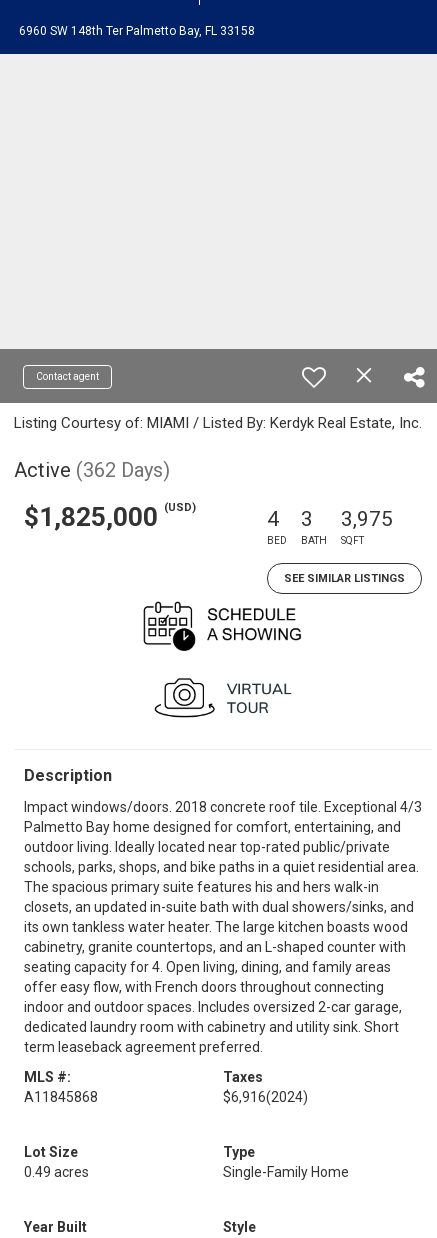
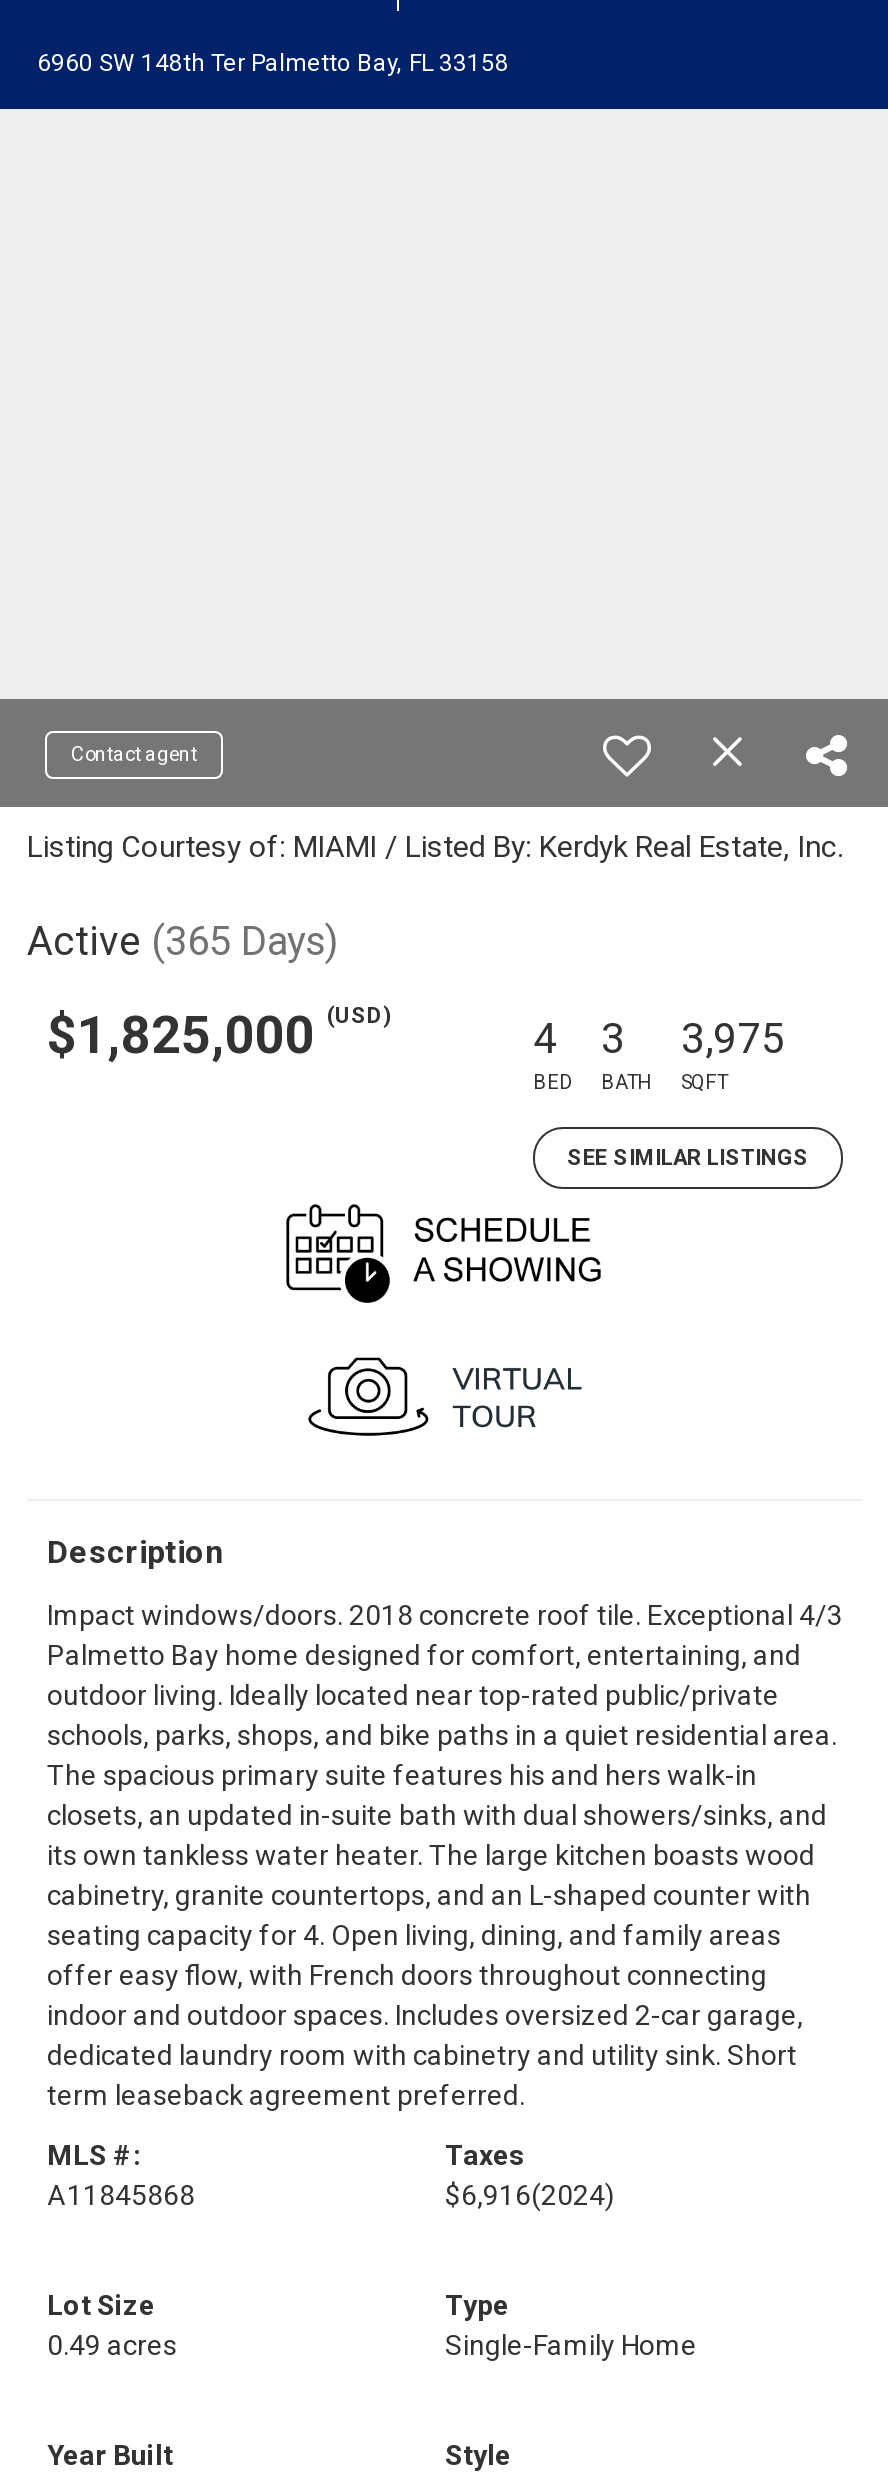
- Active (362 Days)
+ Active (365 Days)
